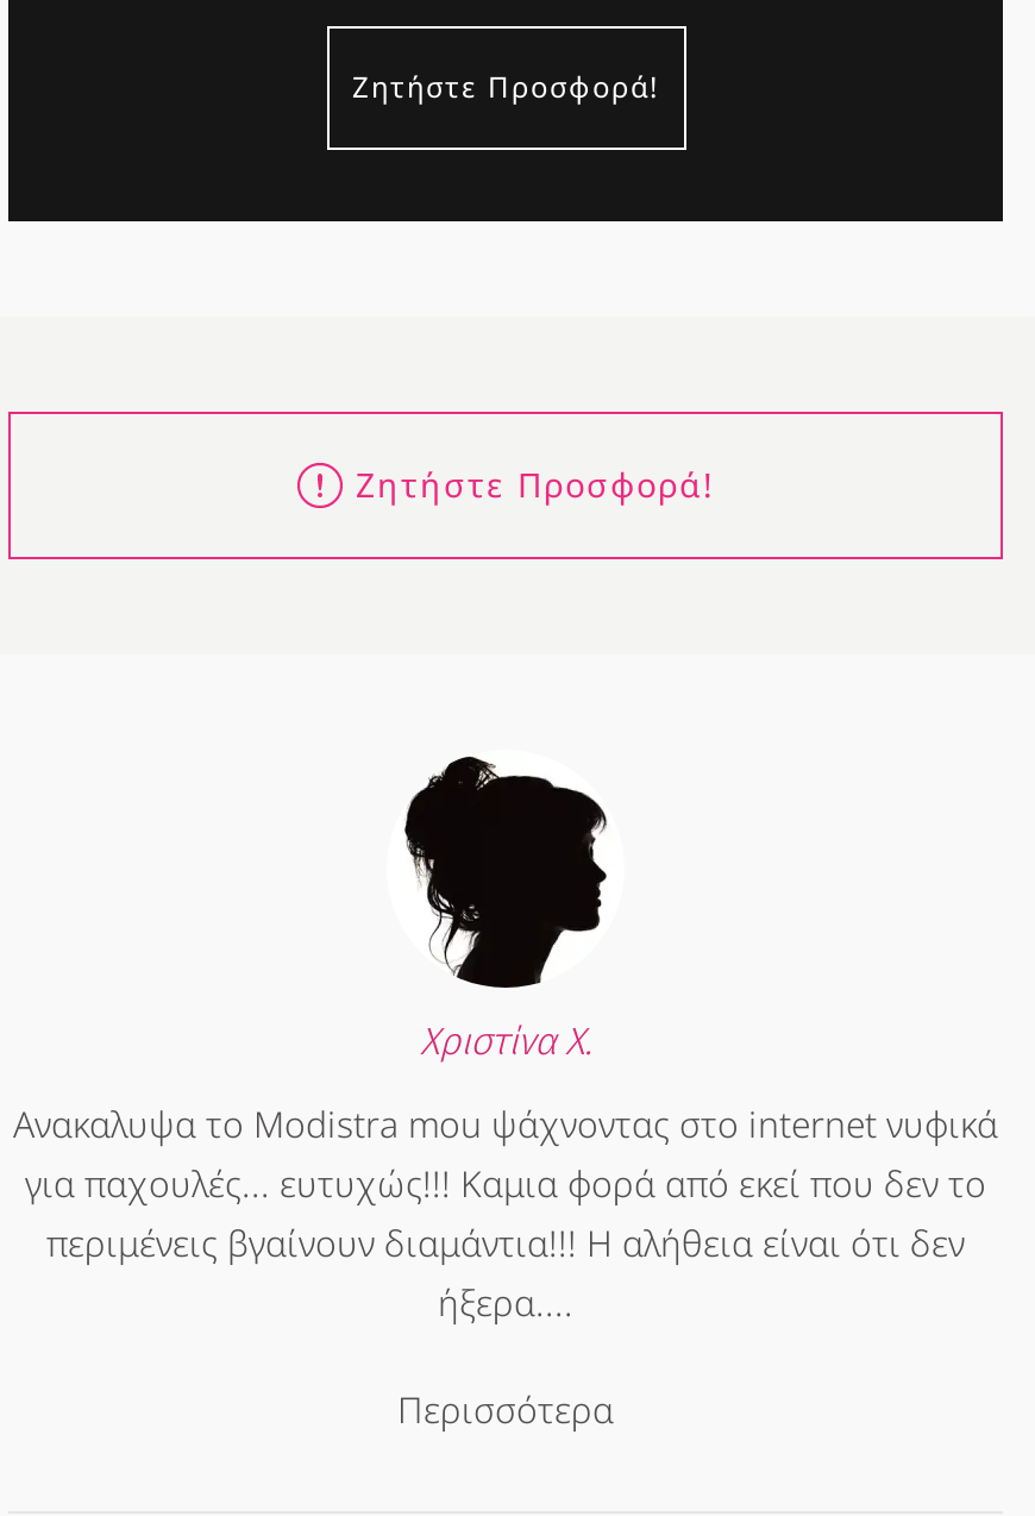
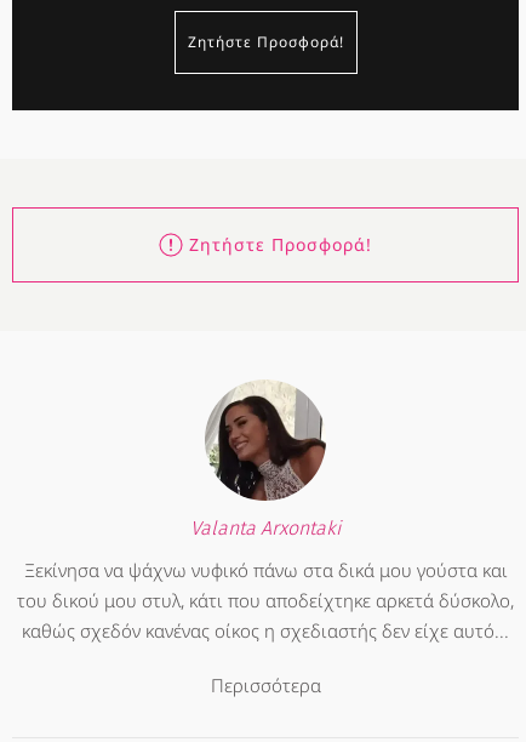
- [image]
- Χριστίνα Χ.
+ [image]
+ Valanta Arxontaki

- Ανακαλυψα το Modistra mou ψάχνοντας στο internet νυφικά
- για παχουλές... ευτυχώς!!! Καμια φορά από εκεί που δεν το
- περιμένεις βγαίνουν διαμάντια!!! Η αλήθεια είναι ότι δεν
- ήξερα....
+ Ξεκίνησα να ψάχνω νυφικό πάνω στα δικά μου γούστα και
+ του δικού μου στυλ, κάτι που αποδείχτηκε αρκετά δύσκολο,
+ καθώς σχεδόν κανένας οίκος η σχεδιαστής δεν είχε αυτό...
